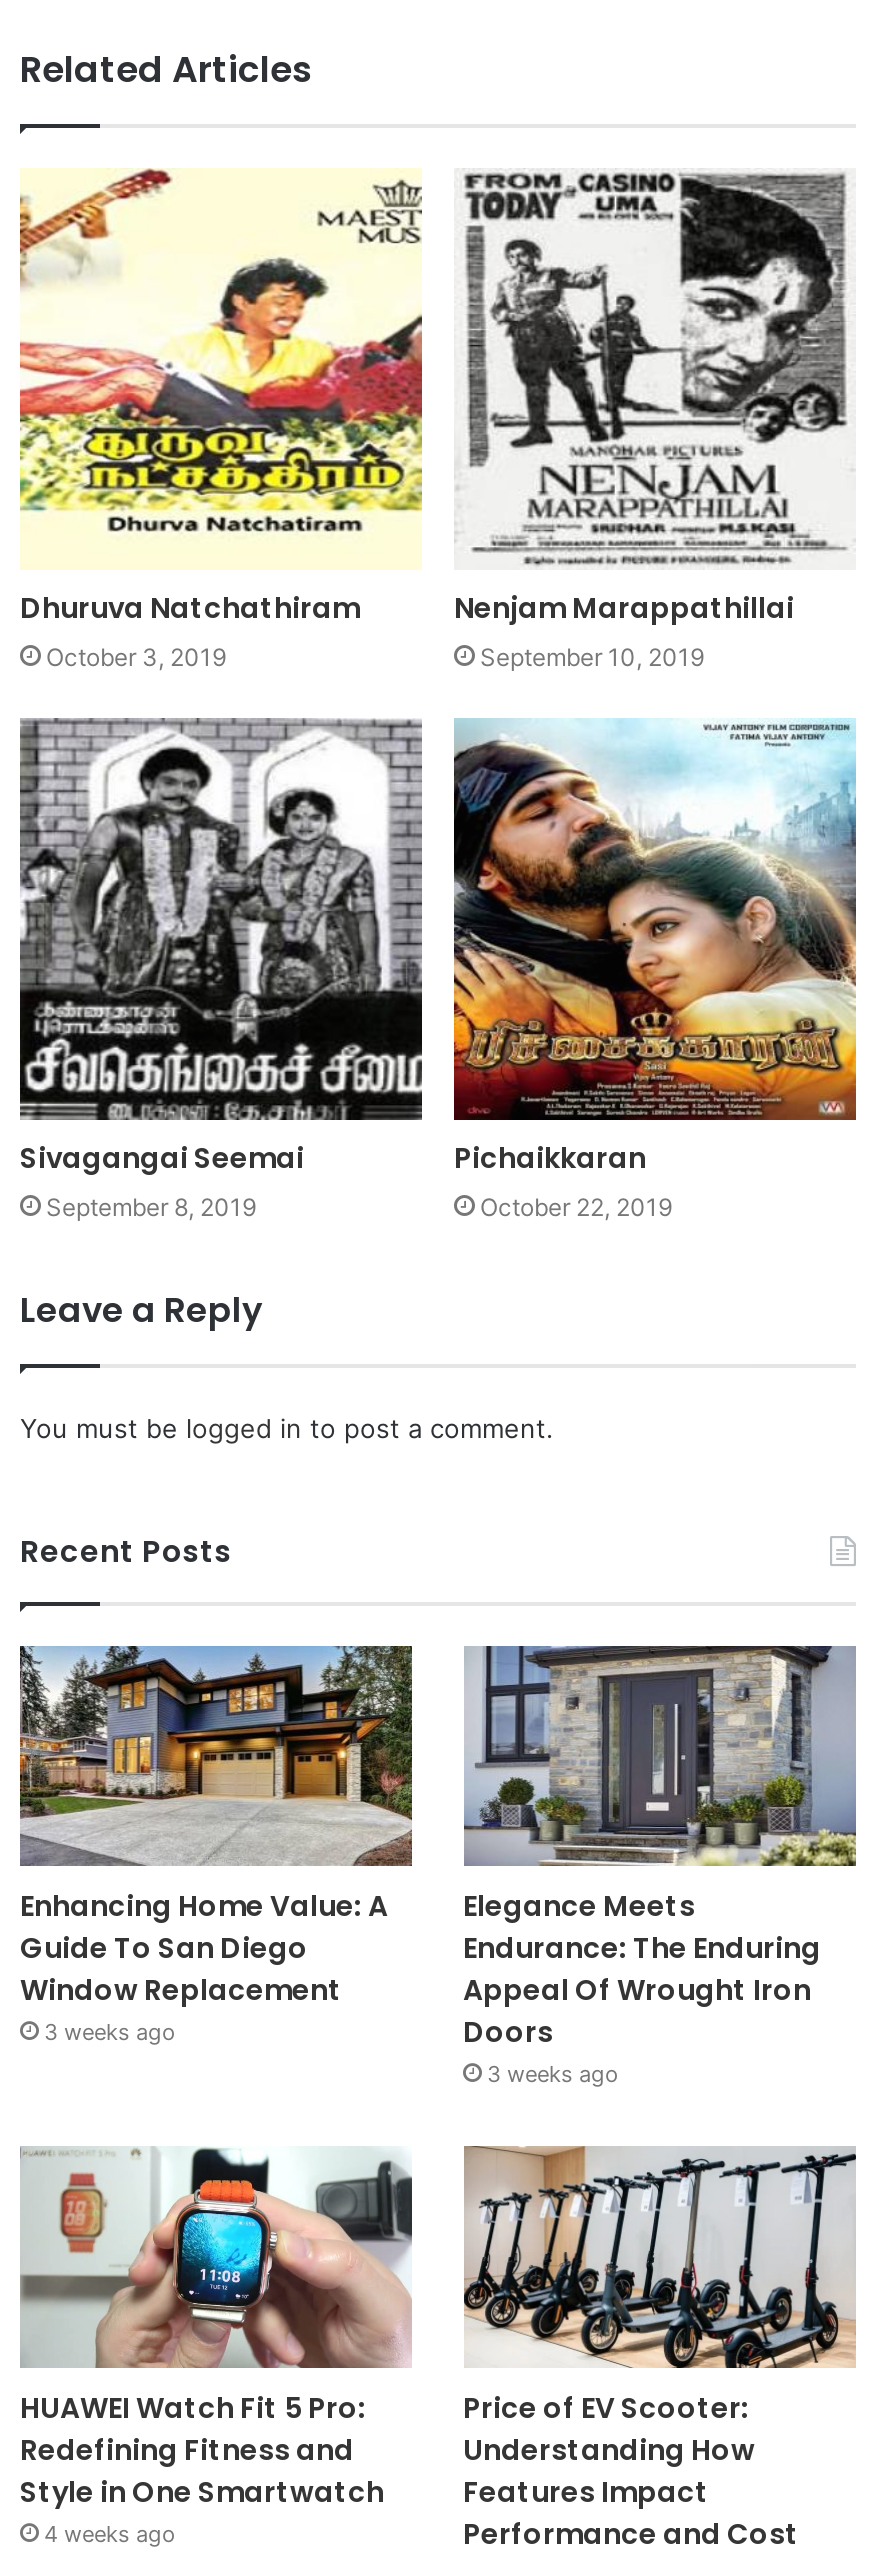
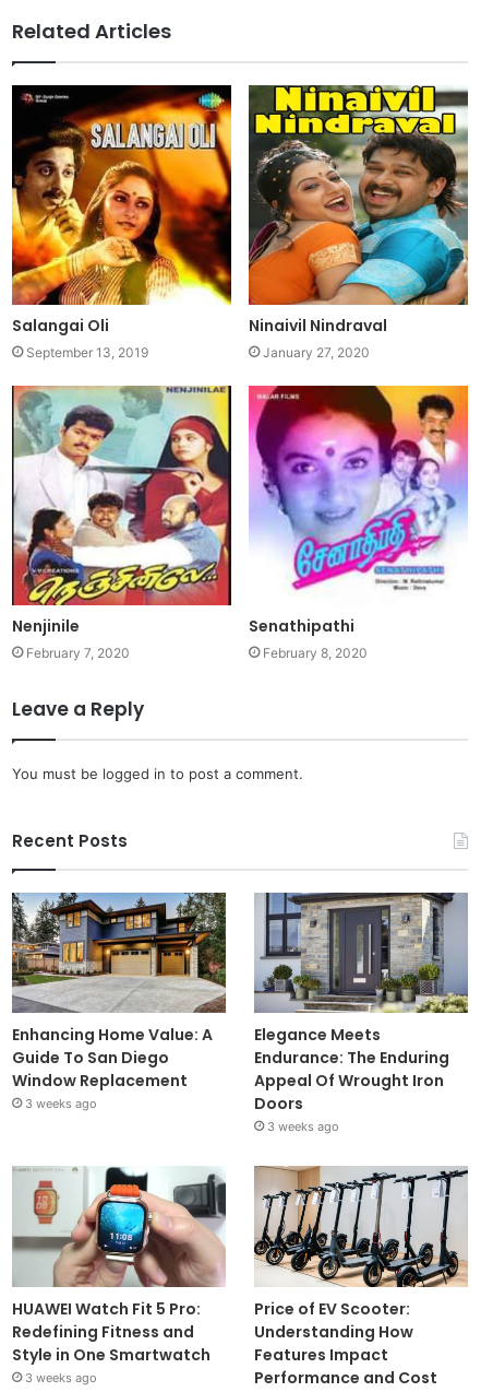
- [image]
- Dhuruva Natchathiram
- October 3, 2019
+ [image]
+ Salangai Oli
+ September 13, 2019

- [image]
- Nenjam Marappathillai
- September 10, 2019
+ [image]
+ Ninaivil Nindraval
+ January 27, 2020

- [image]
- Sivagangai Seemai
- September 8, 2019
+ [image]
+ Nenjinile
+ February 7, 2020

- [image]
- Pichaikkaran
- October 22, 2019
+ [image]
+ Senathipathi
+ February 8, 2020

- 4 weeks ago
+ 3 weeks ago
